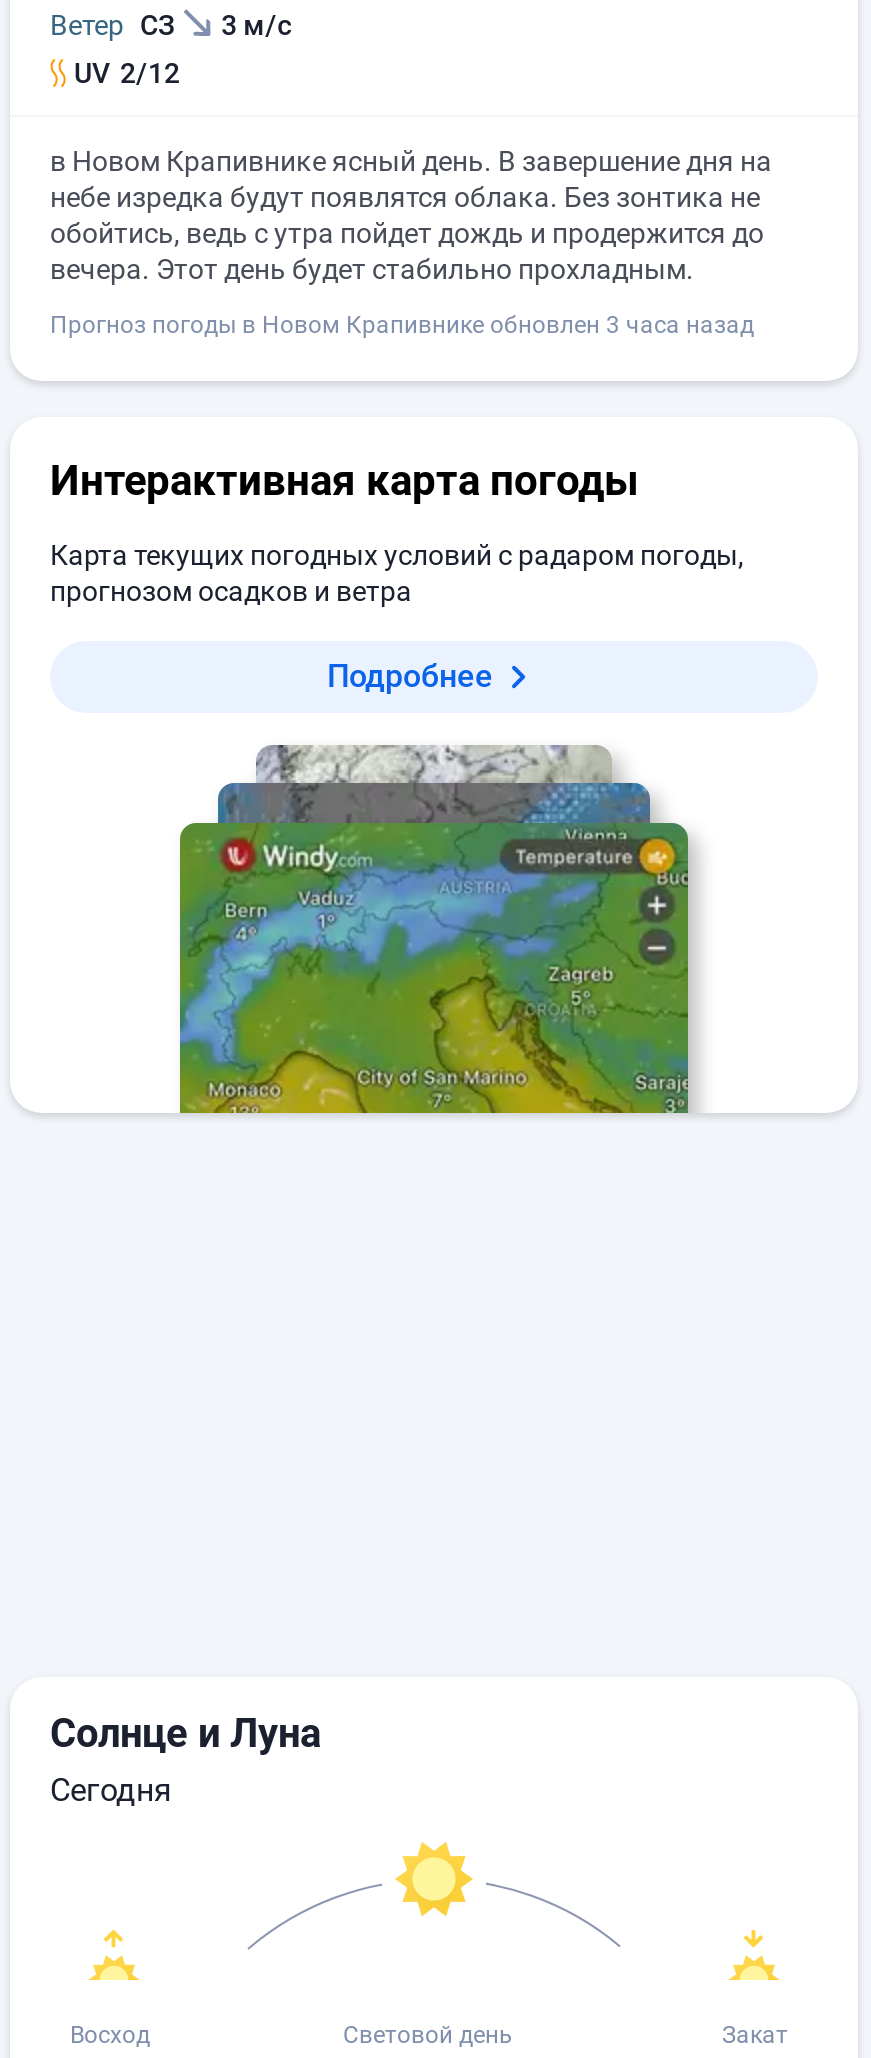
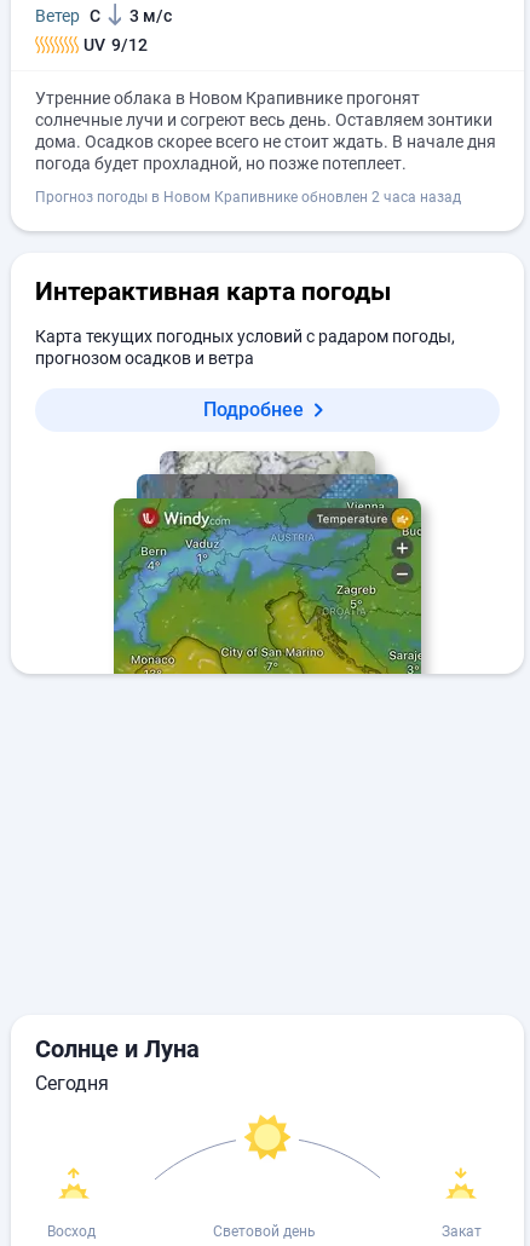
- Ветер СЗ
+ Ветер С

- UV 2/12
+ UV 9/12

- в Новом Крапивнике ясный день. В завершение дня на
- небе изредка будут появлятся облака. Без зонтика не
- обойтись, ведь с утра пойдет дождь и продержится до
- вечера. Этот день будет стабильно прохладным.
+ Утренние облака в Новом Крапивнике прогонят
+ солнечные лучи и согреют весь день. Оставляем зонтики
+ дома. Осадков скорее всего не стоит ждать. В начале дня
+ погода будет прохладной, но позже потеплеет.

- Прогноз погоды в Новом Крапивнике обновлен 3 часа назад
+ Прогноз погоды в Новом Крапивнике обновлен 2 часа назад
